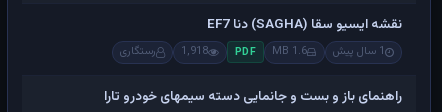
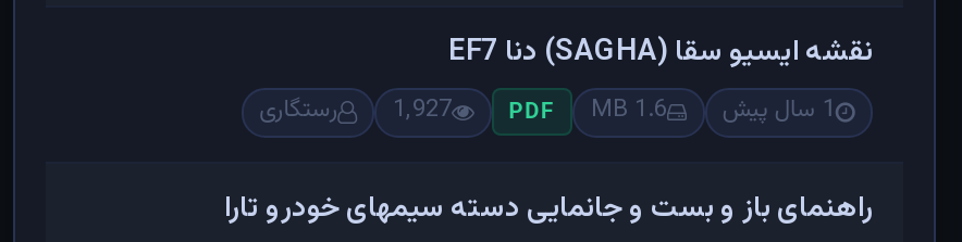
- PDF 1,918 رستگاری
+ PDF 1,927 رستگاری
